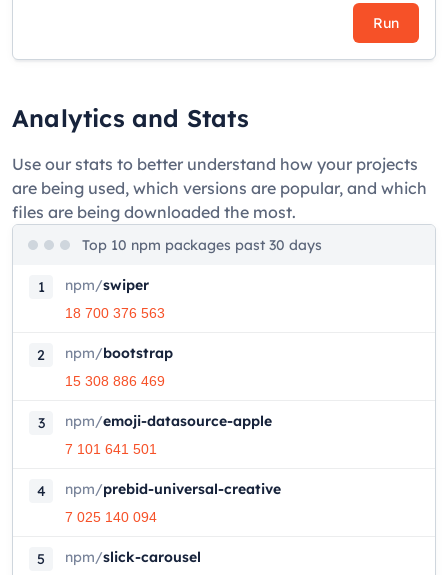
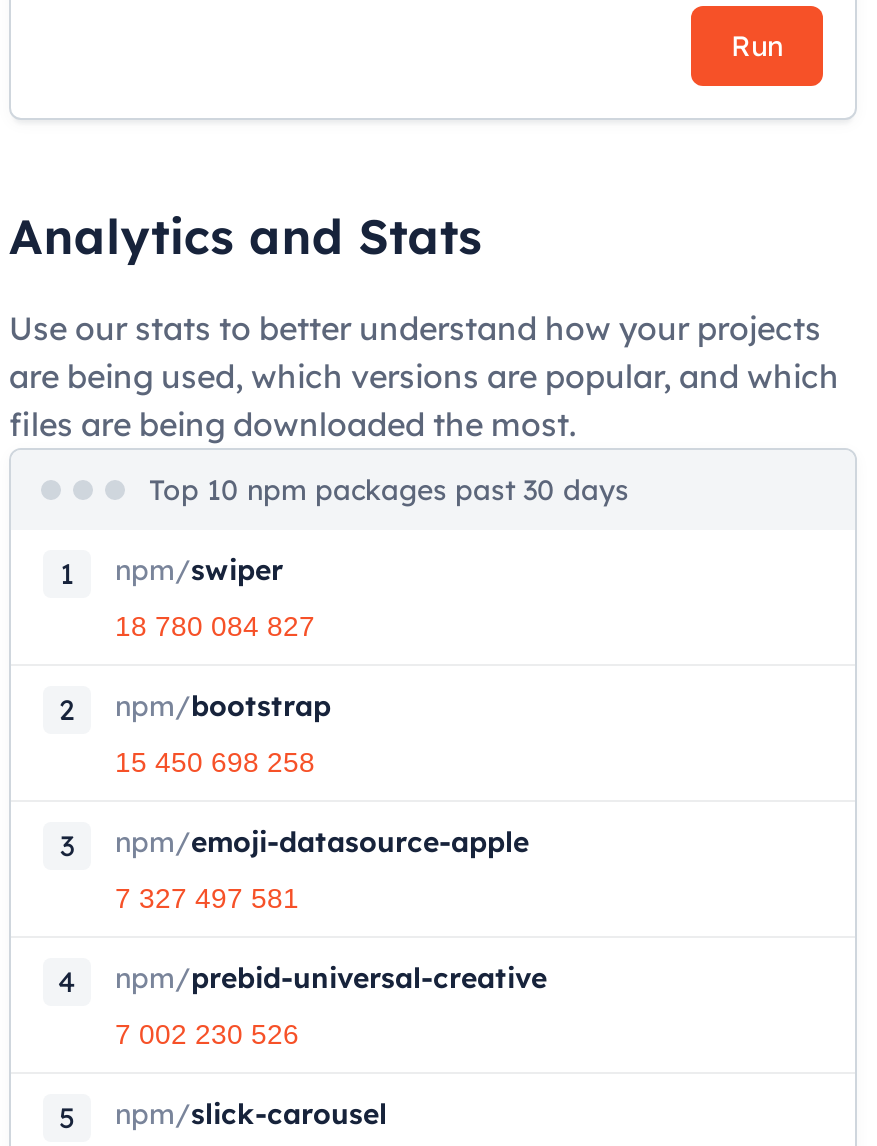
- 18 700 376 563
+ 18 780 084 827

- 15 308 886 469
+ 15 450 698 258

- 7 101 641 501
+ 7 327 497 581

- 7 025 140 094
+ 7 002 230 526
